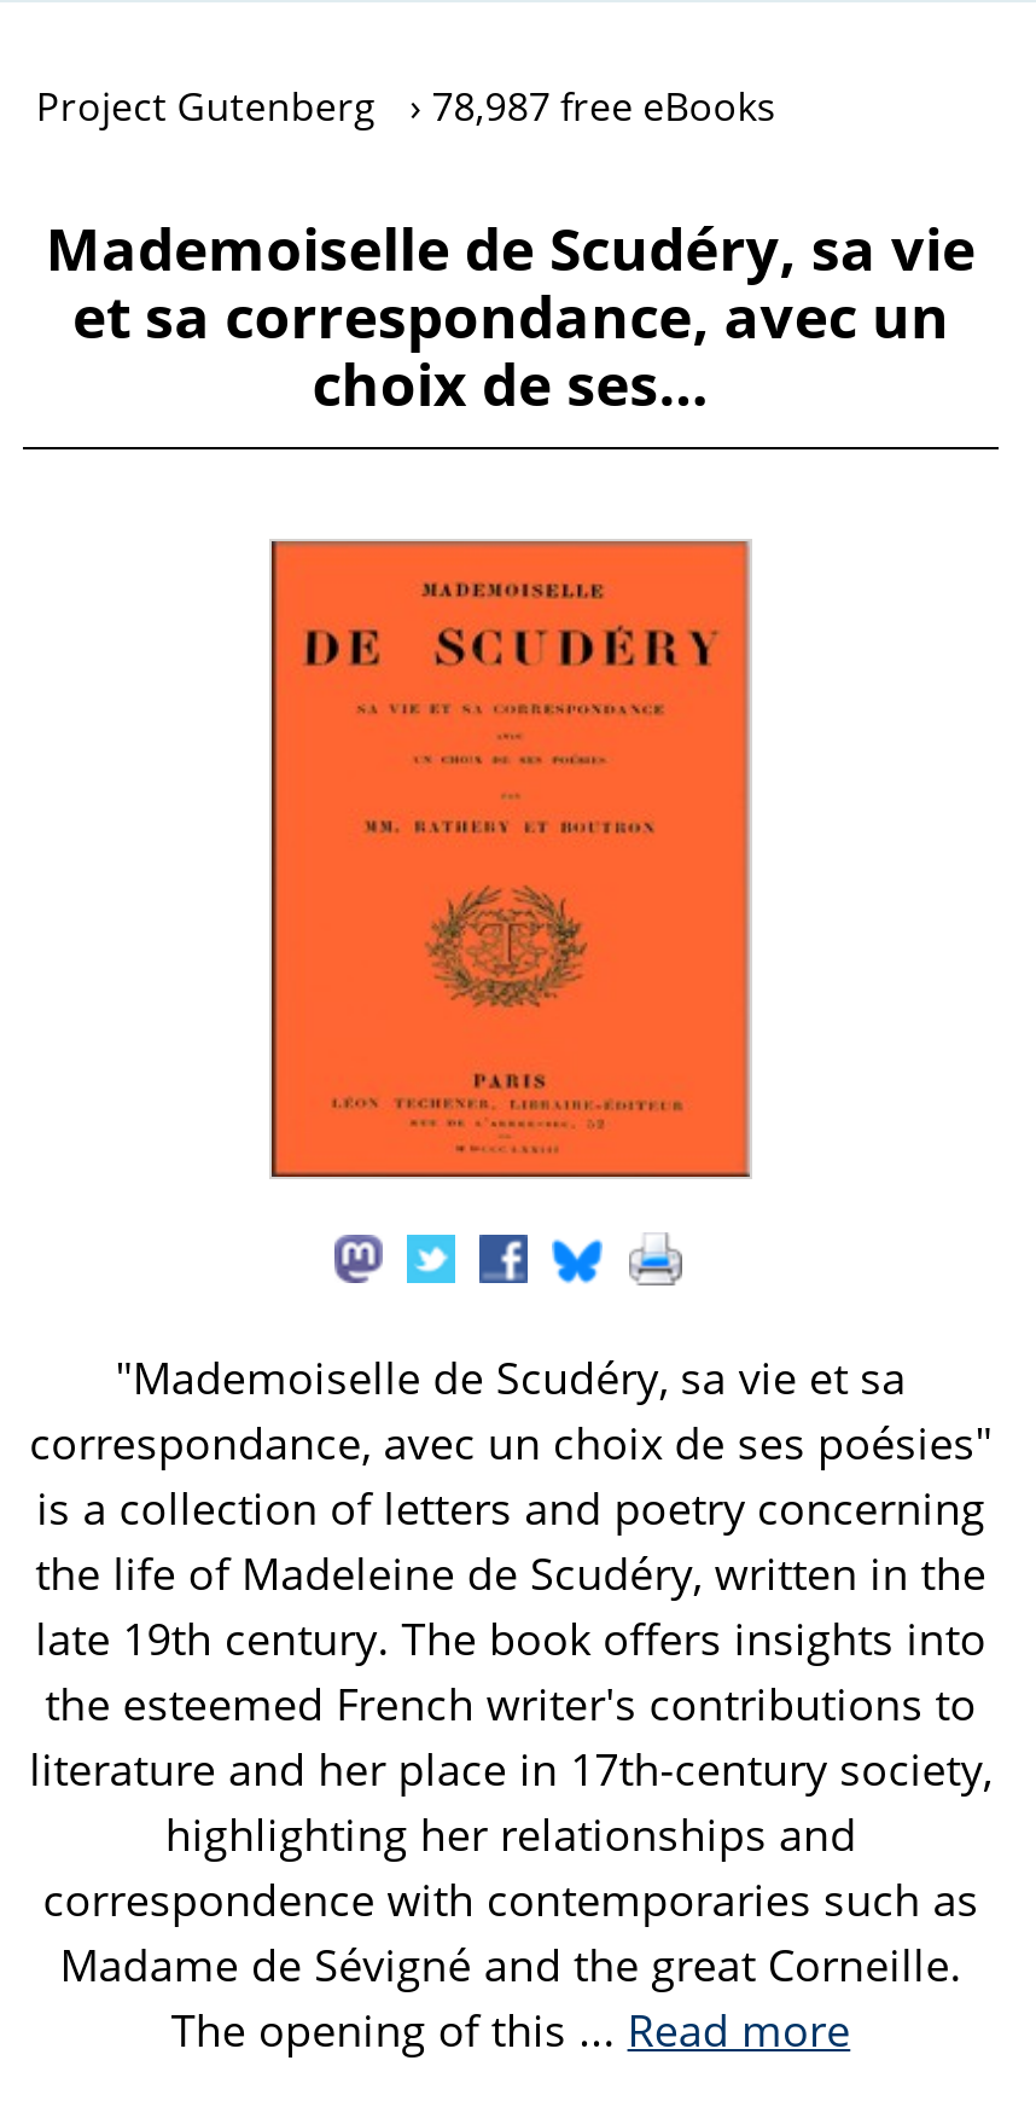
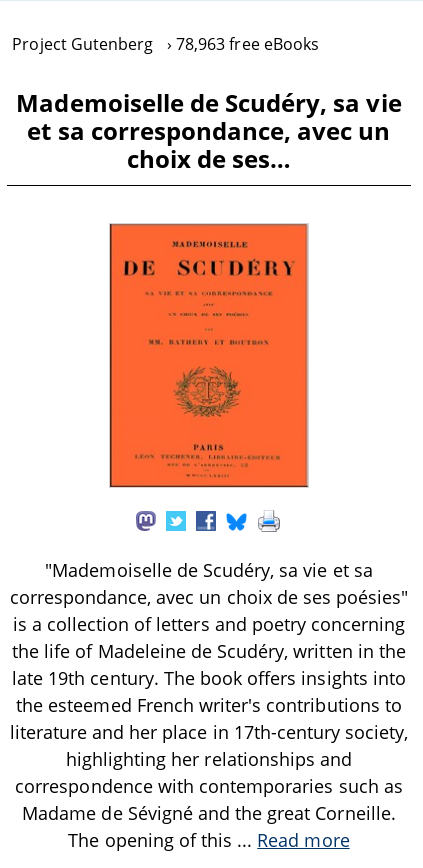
- Project Gutenberg 78,987 free eBooks
+ Project Gutenberg 78,963 free eBooks
